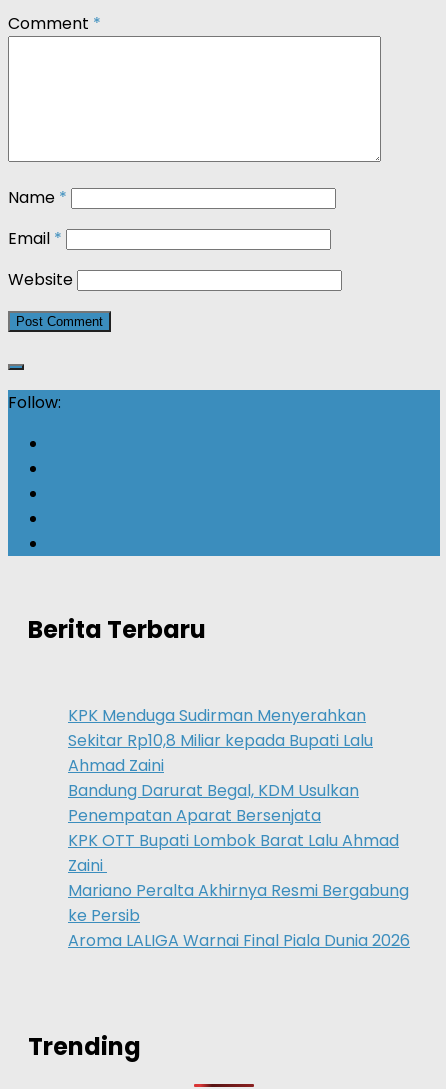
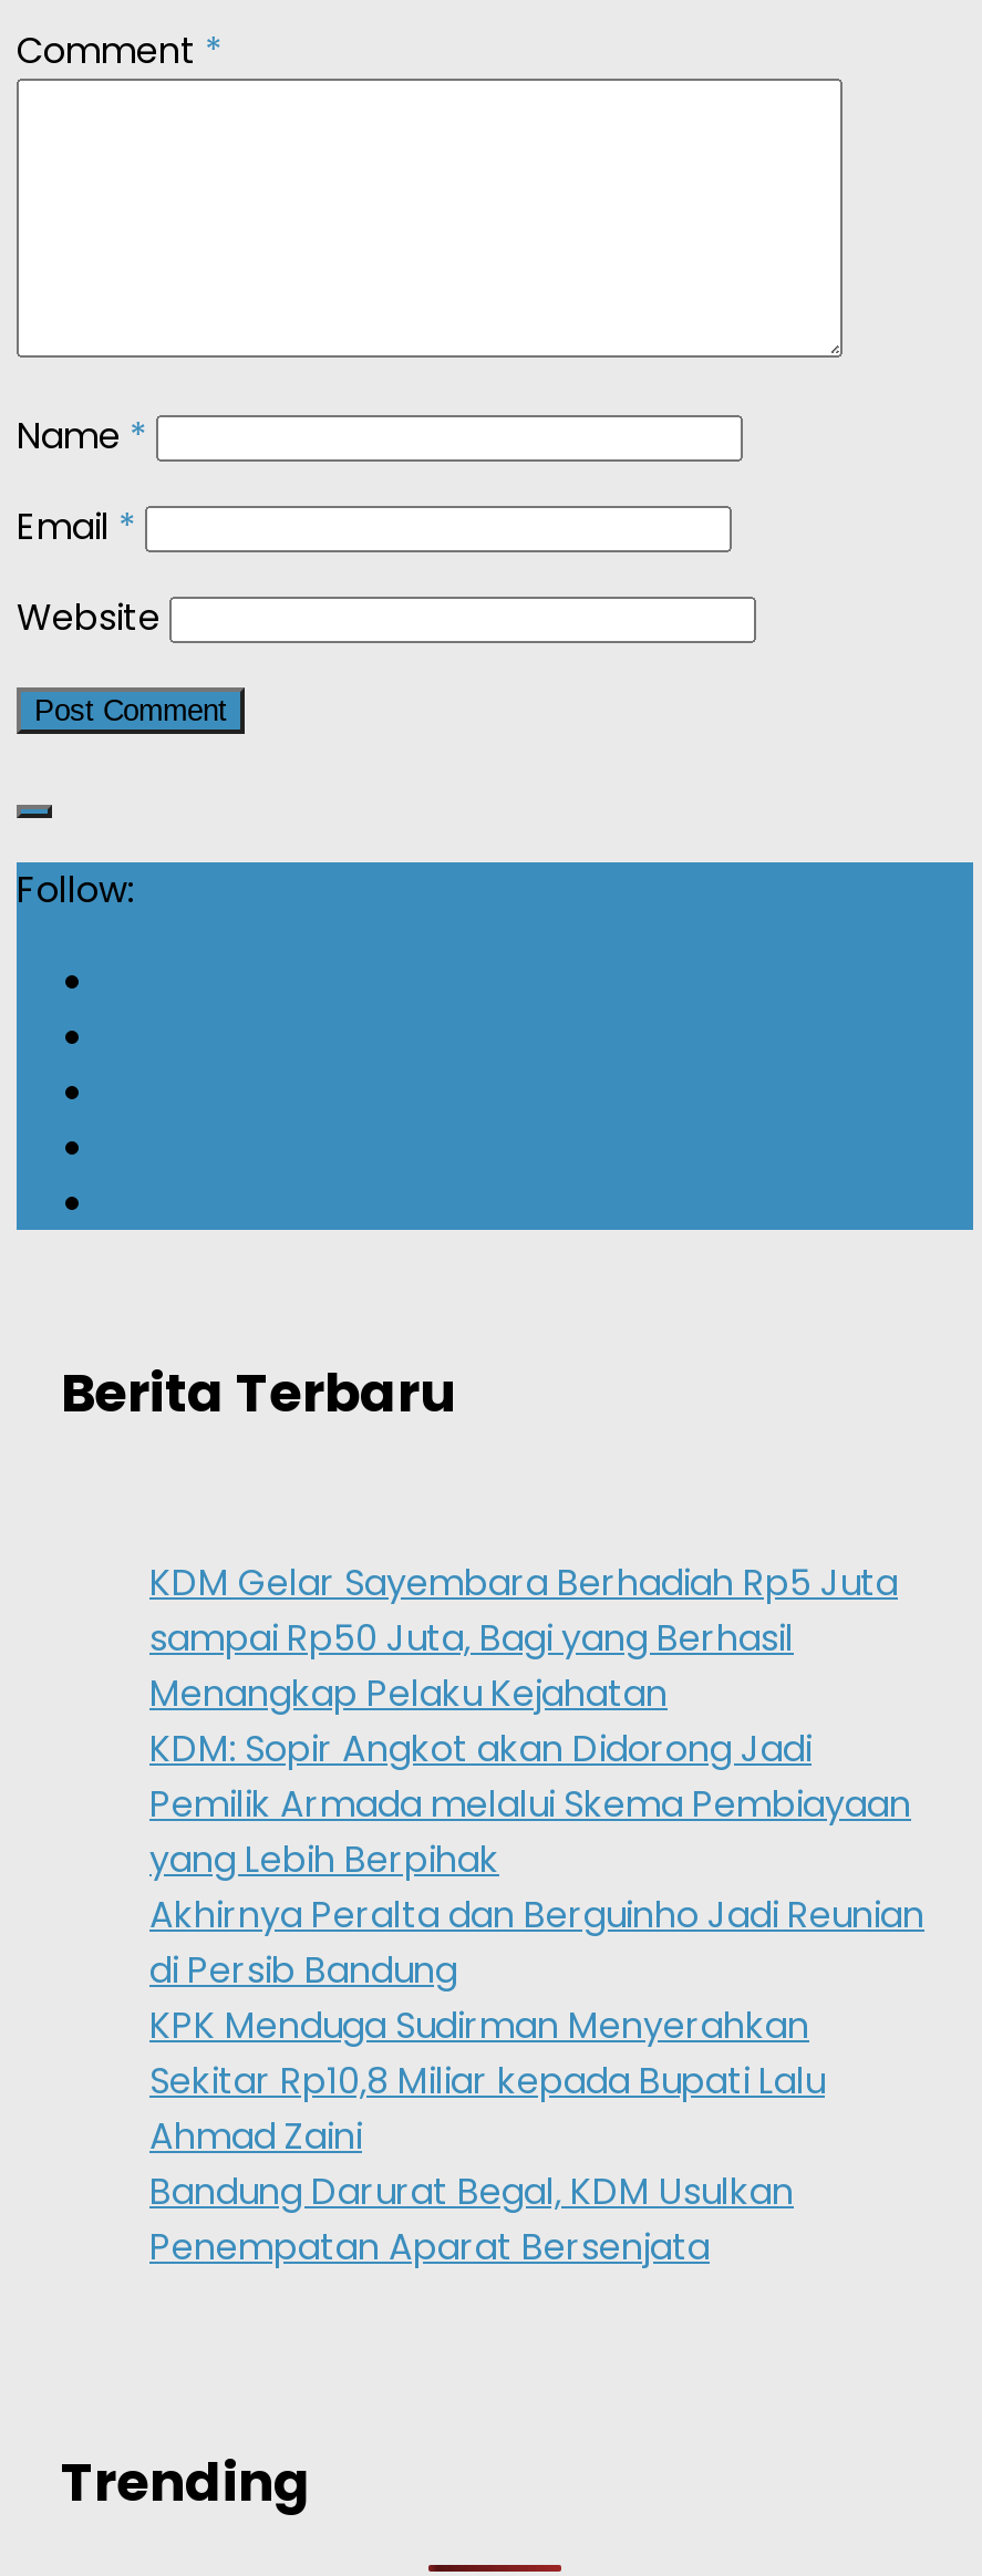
+ KDM Gelar Sayembara Berhadiah Rp5 Juta
+ sampai Rp50 Juta, Bagi yang Berhasil
+ Menangkap Pelaku Kejahatan
+ KDM: Sopir Angkot akan Didorong Jadi
+ Pemilik Armada melalui Skema Pembiayaan
+ yang Lebih Berpihak
+ Akhirnya Peralta dan Berguinho Jadi Reunian
+ di Persib Bandung

moved down: KPK Menduga Sudirman Menyerahkan | Sekitar Rp10,8 Miliar kepada Bupati Lalu | Ahmad Zaini | Bandung Darurat Begal, KDM Usulkan | Penempatan Aparat Bersenjata

- KPK OTT Bupati Lombok Barat Lalu Ahmad
- Zaini
- Mariano Peralta Akhirnya Resmi Bergabung
- ke Persib
- Aroma LALIGA Warnai Final Piala Dunia 2026
